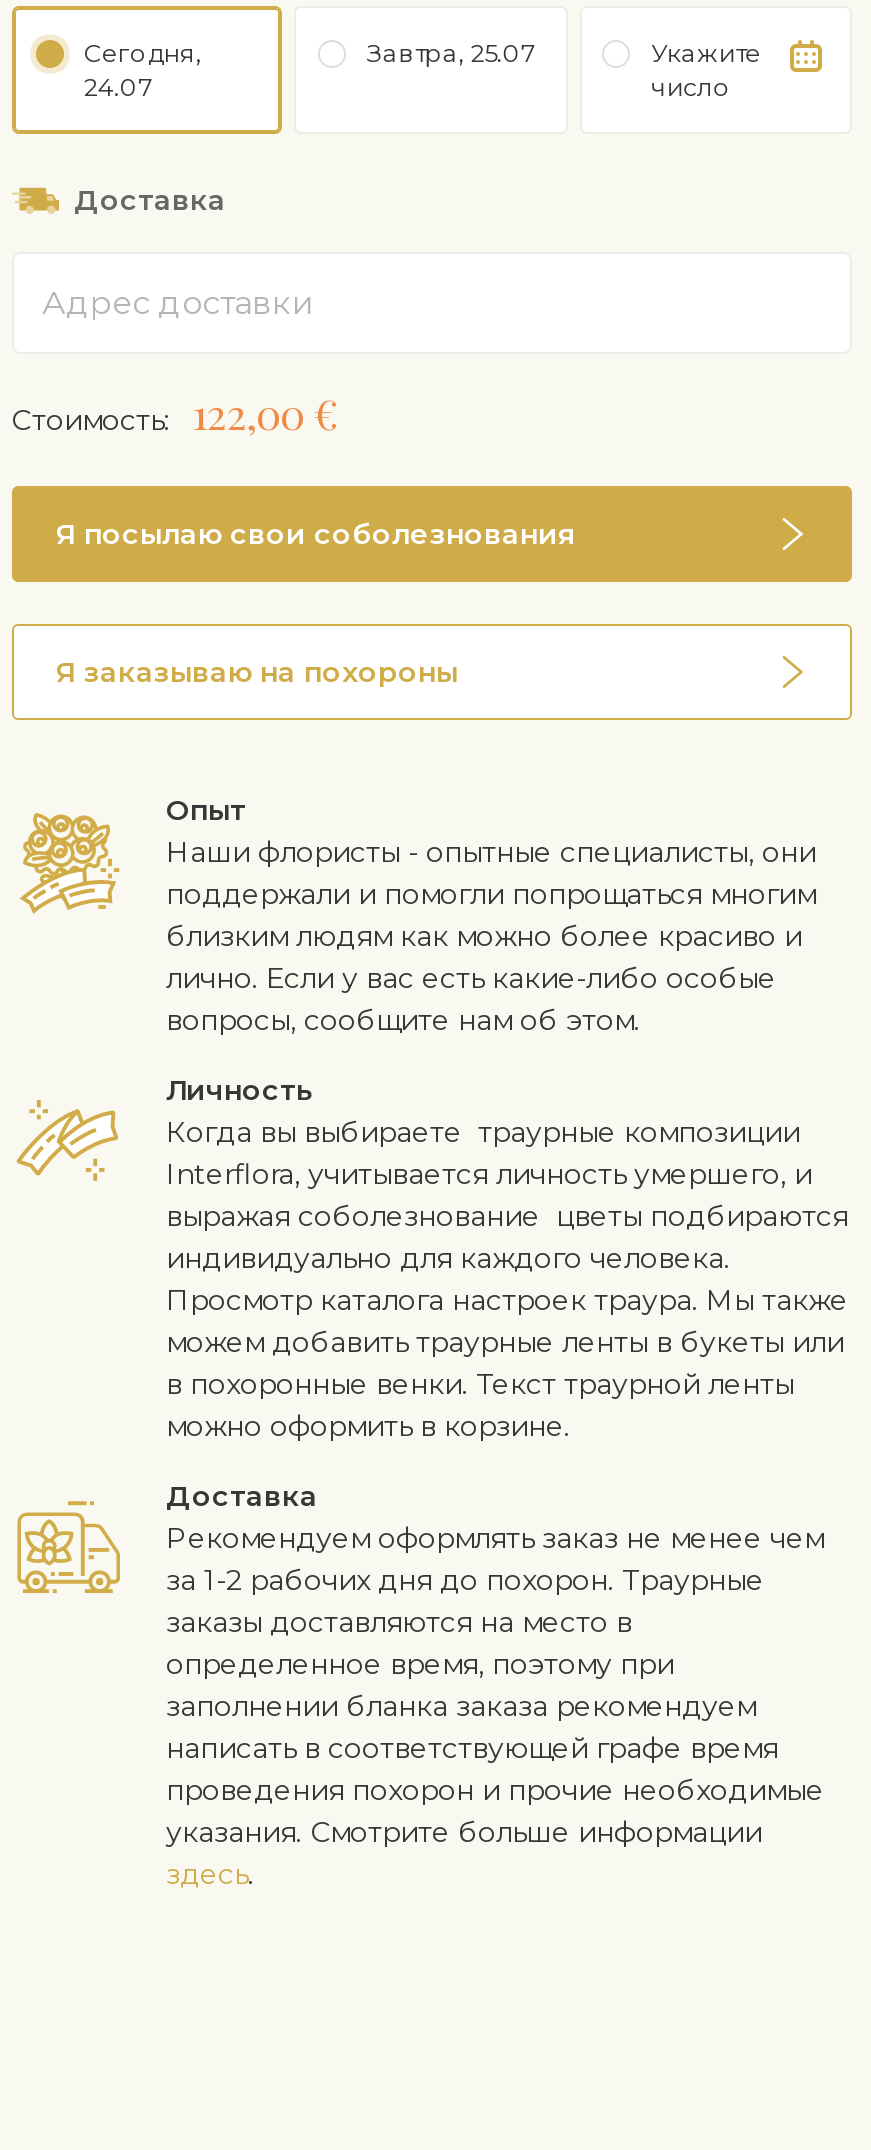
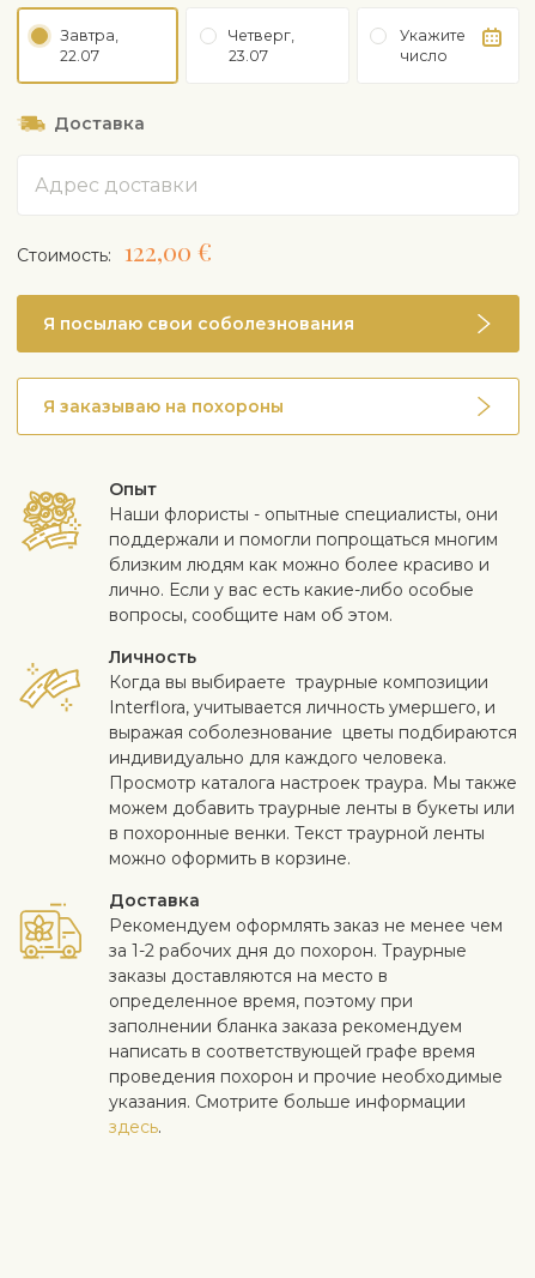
- Сегодня,
- 24.07
+ Завтра,
+ 22.07

- Завтра, 25.07
+ Четверг,
+ 23.07
